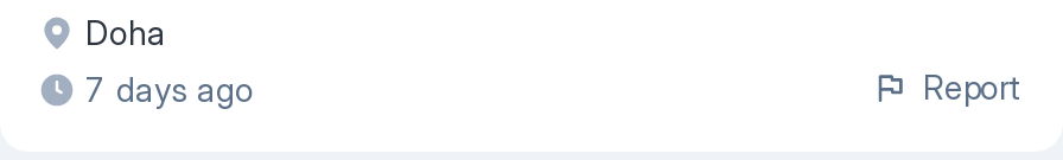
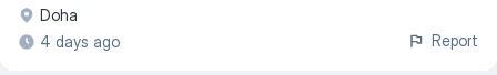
- 7 days ago
+ 4 days ago
